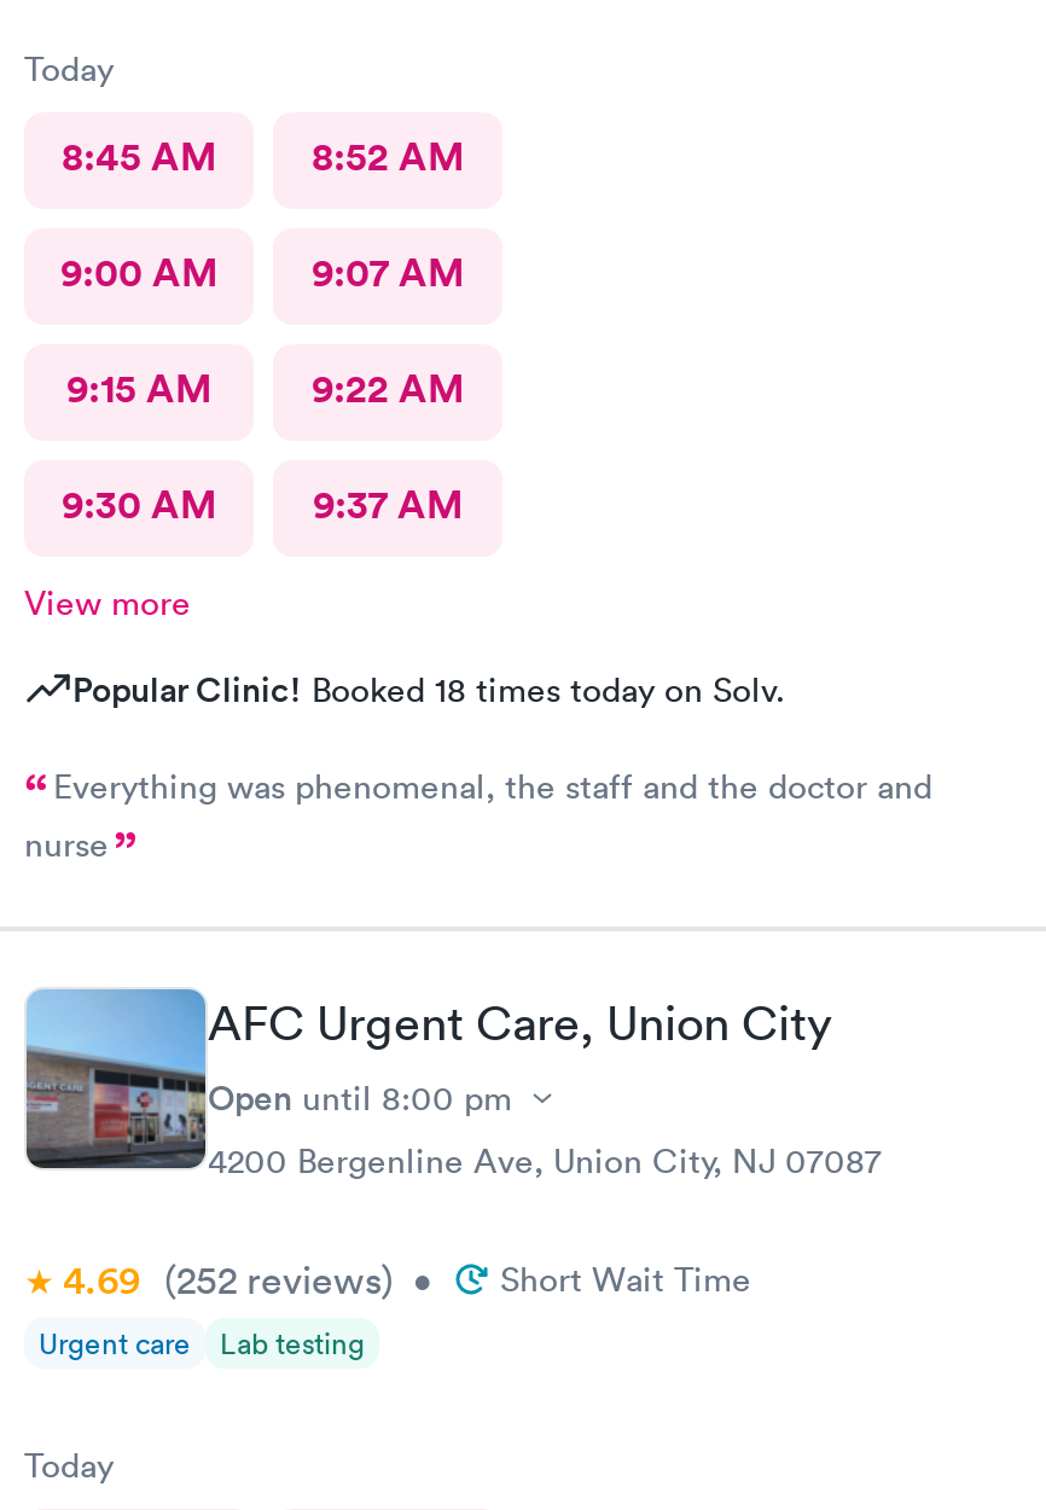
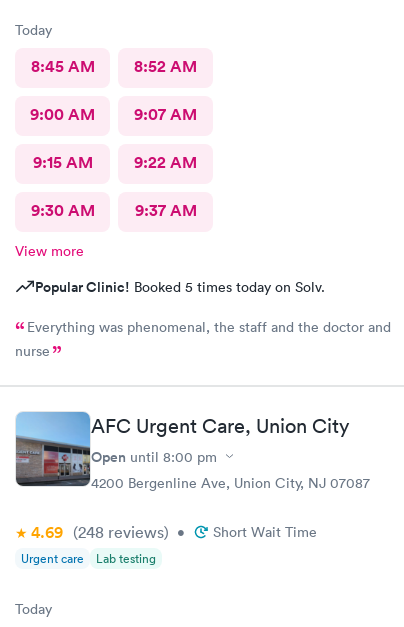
- Popular Clinic! Booked 18 times today on Solv.
+ Popular Clinic! Booked 5 times today on Solv.

- 4.69 (252 reviews) • Short Wait Time
+ 4.69 (248 reviews) • Short Wait Time
